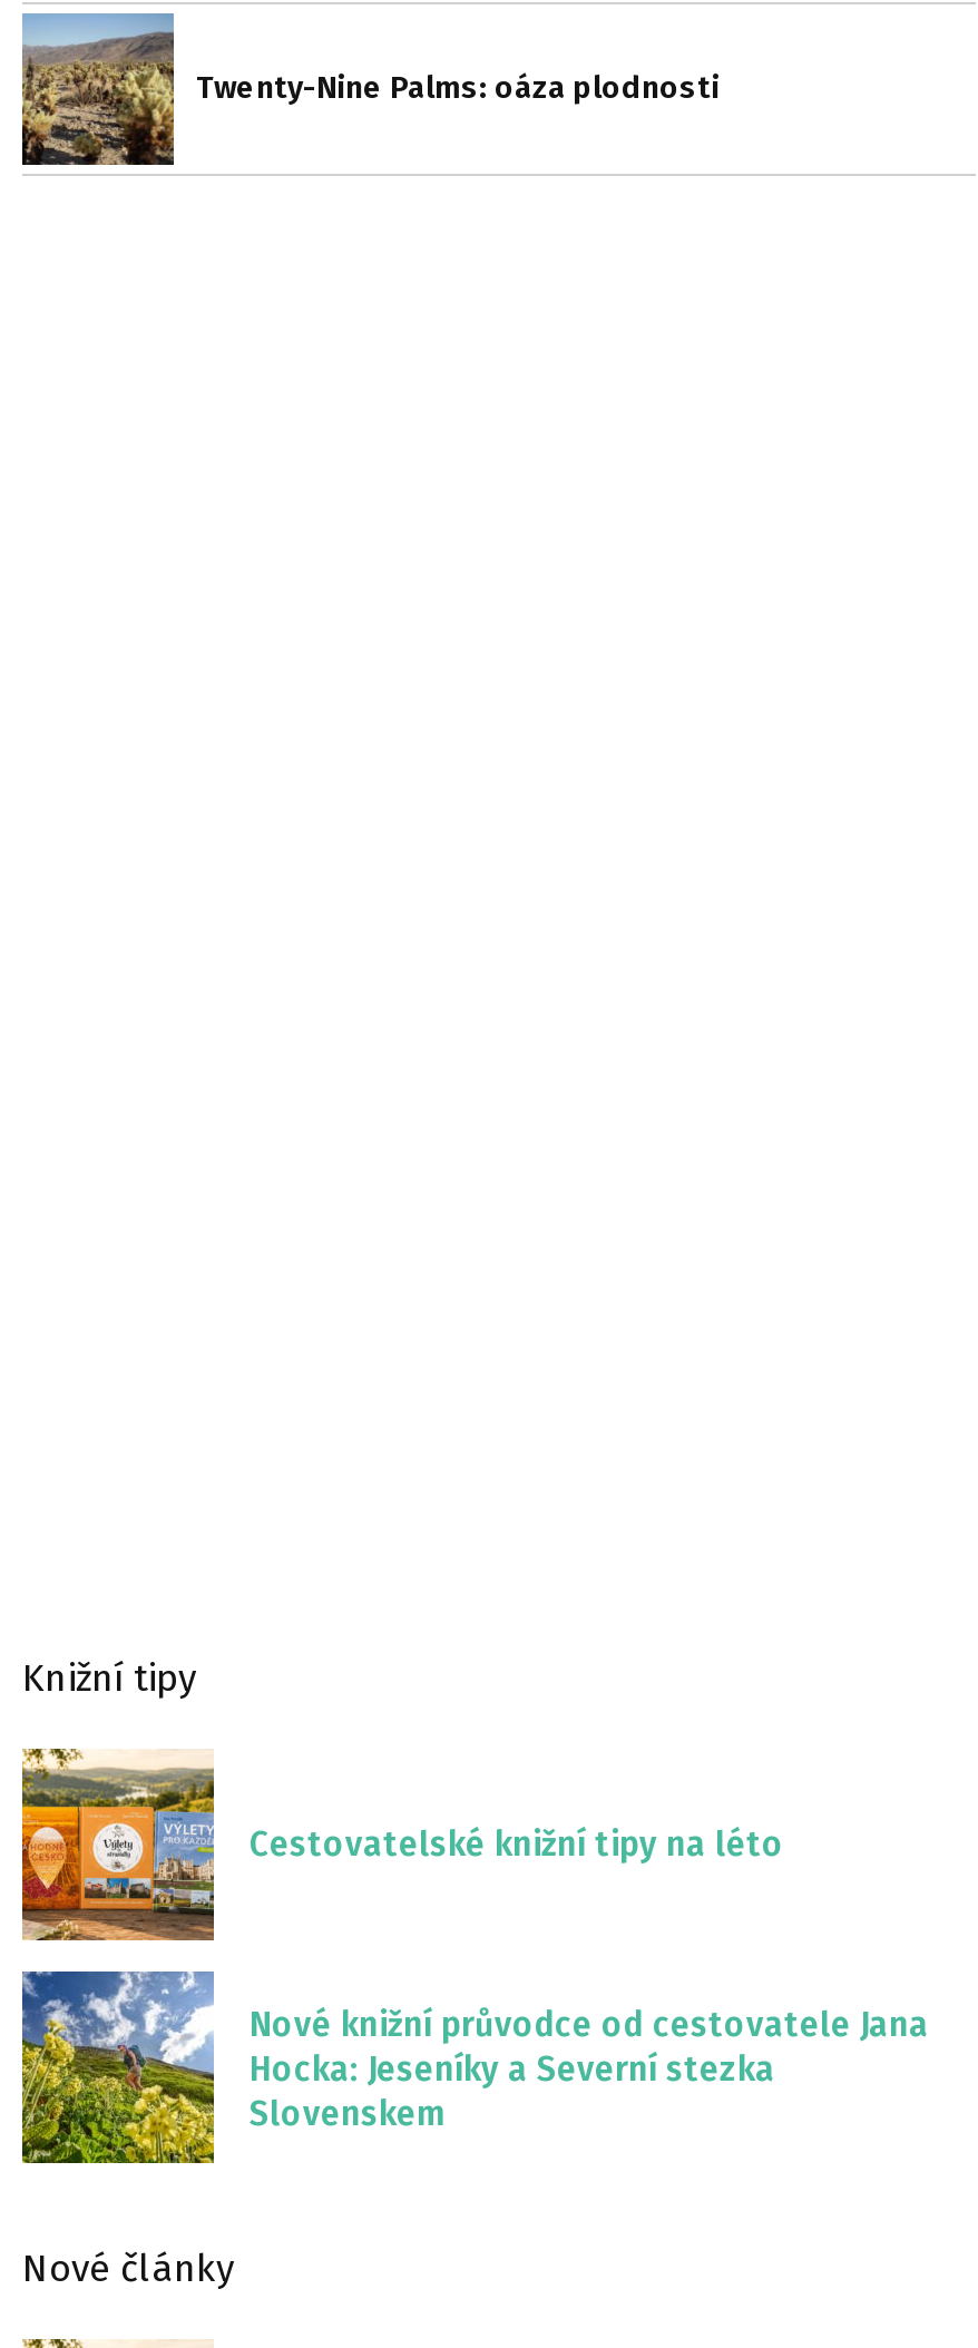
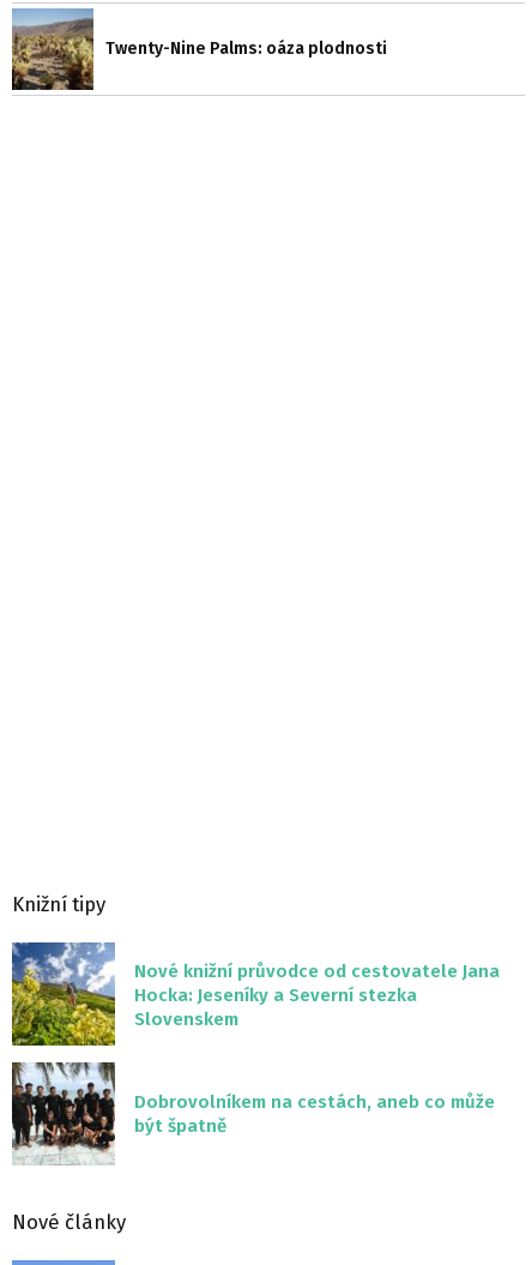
- [image]
- Cestovatelské knižní tipy na léto

moved up: [image] | Nové knižní průvodce od cestovatele Jana | Hocka: Jeseníky a Severní stezka | Slovenskem

+ [image]
+ Dobrovolníkem na cestách, aneb co může
+ být špatně
